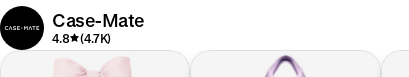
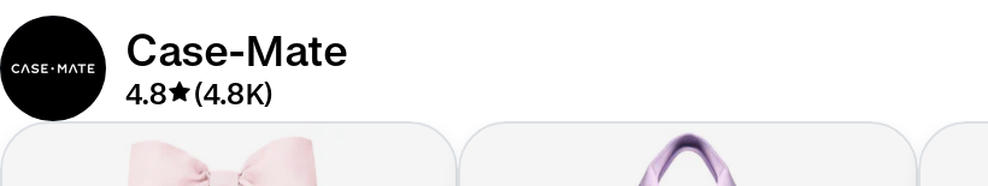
- 4.8 (4.7K)
+ 4.8 (4.8K)
